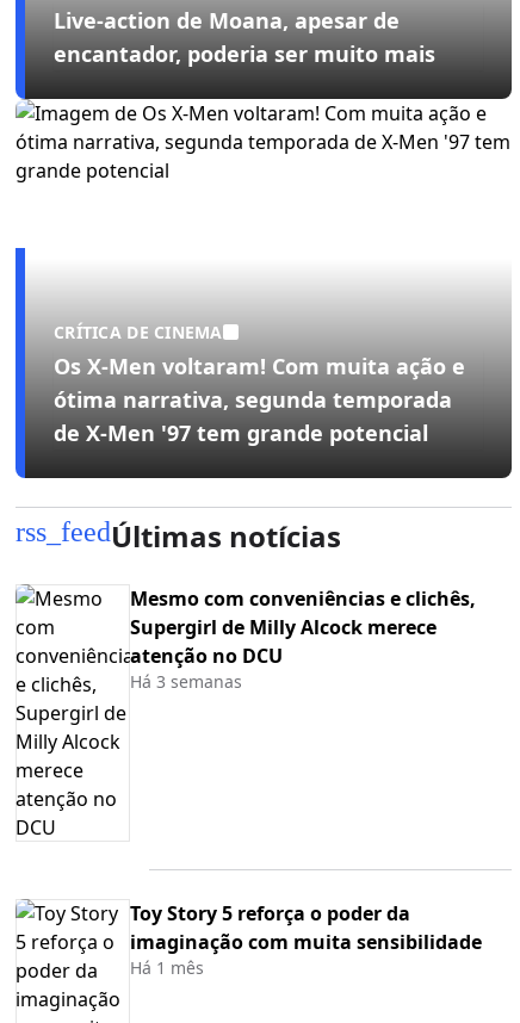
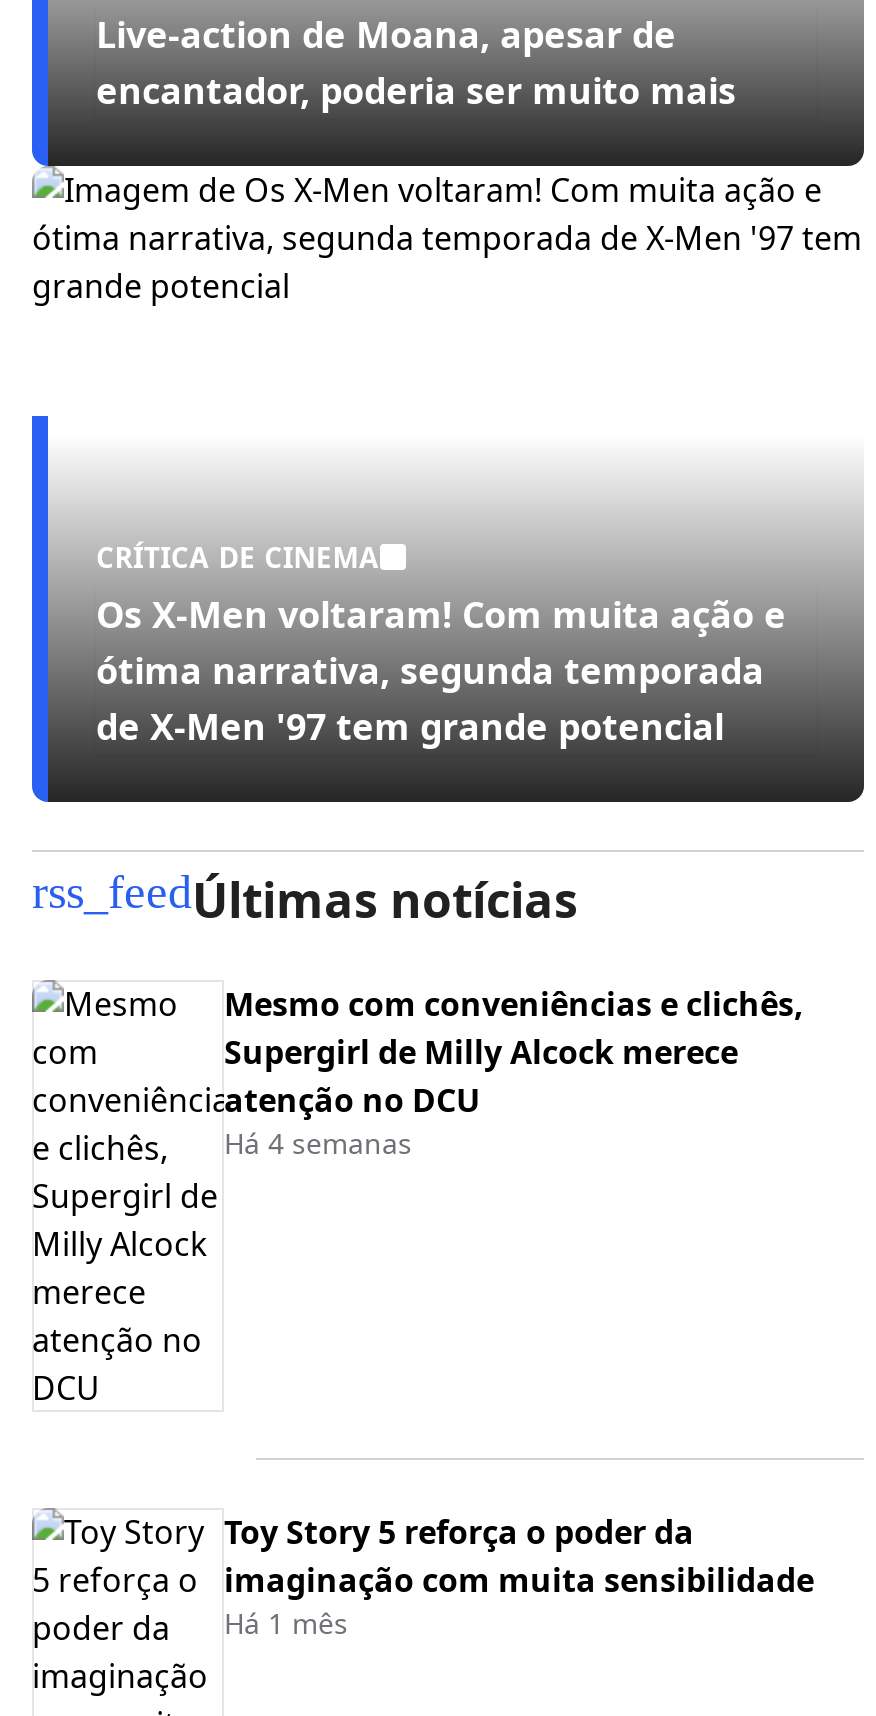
- Há 3 semanas
+ Há 4 semanas
